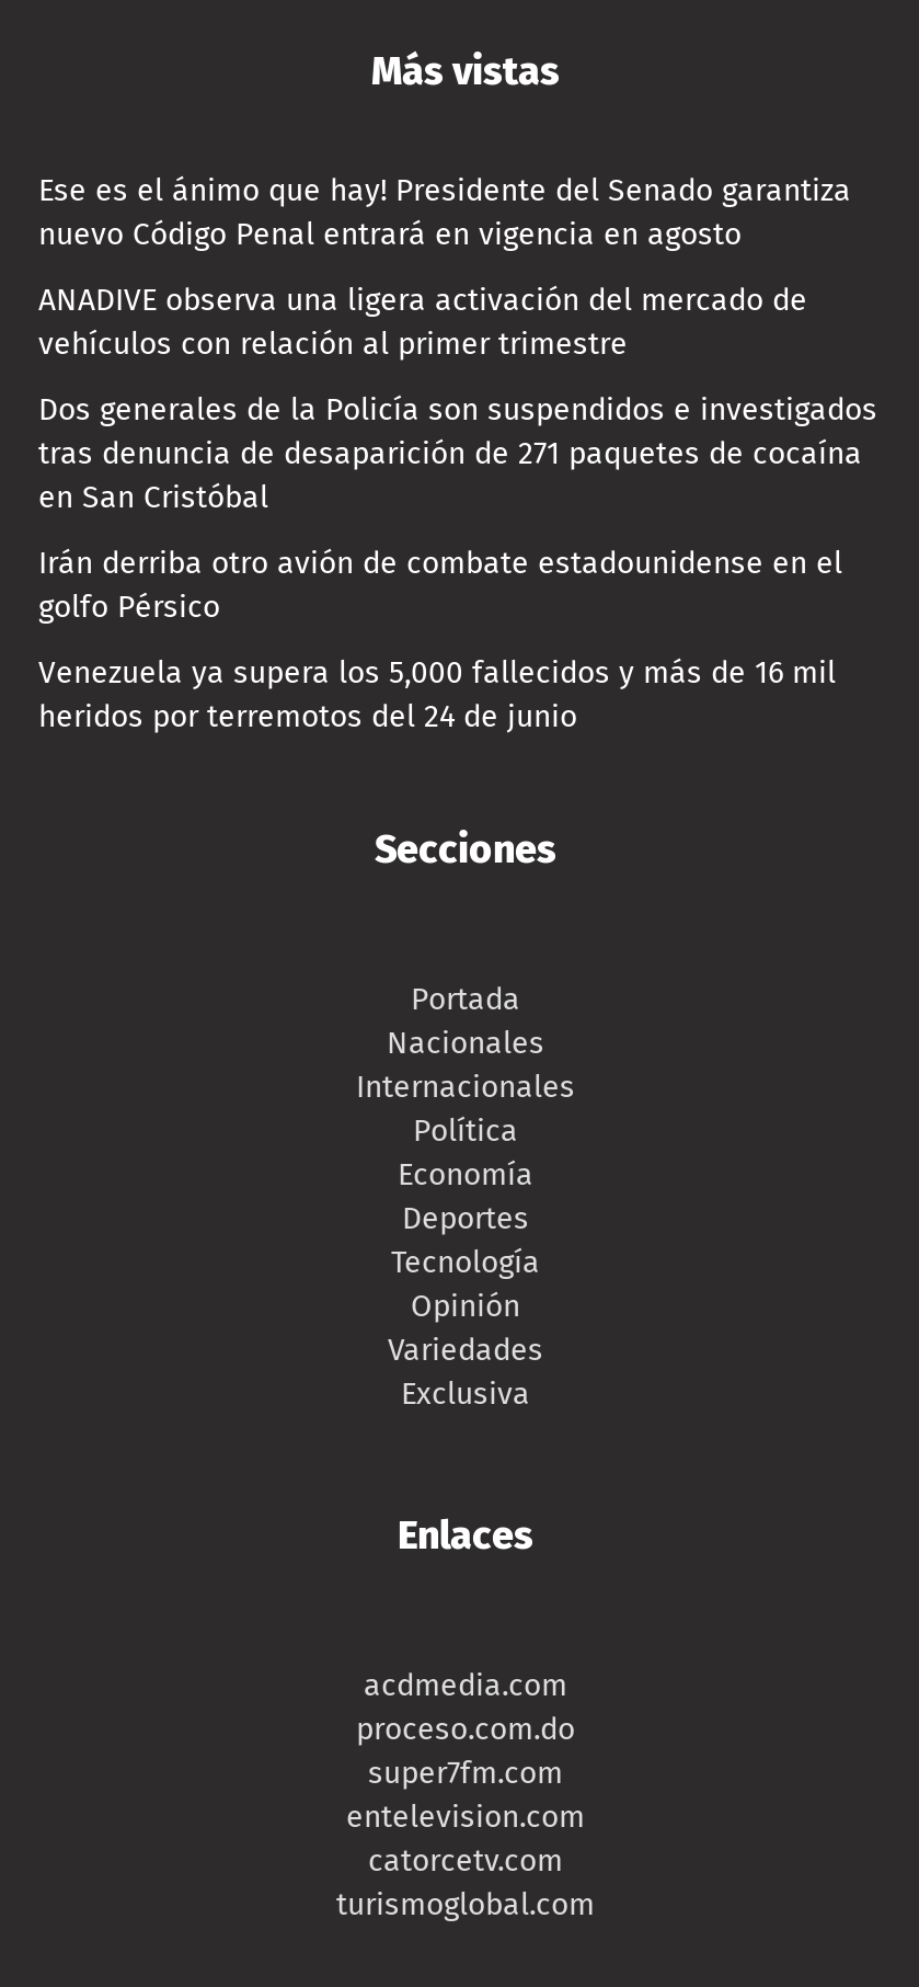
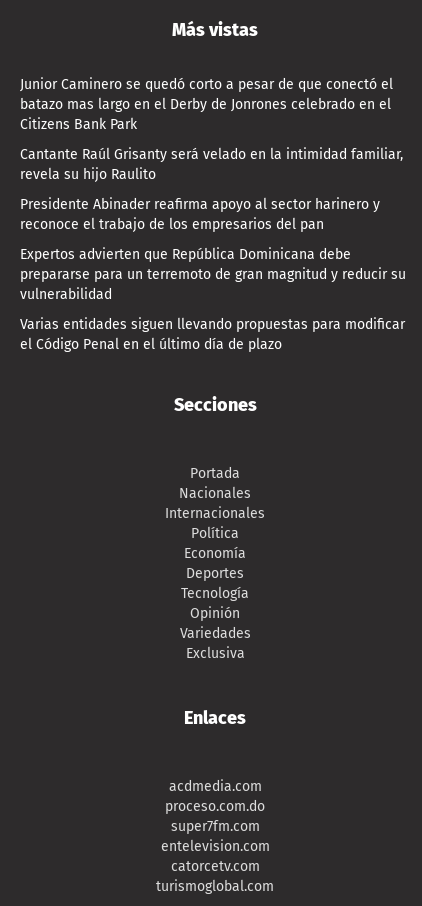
- Ese es el ánimo que hay! Presidente del Senado garantiza
- nuevo Código Penal entrará en vigencia en agosto
+ Junior Caminero se quedó corto a pesar de que conectó el
+ batazo mas largo en el Derby de Jonrones celebrado en el
+ Citizens Bank Park

- ANADIVE observa una ligera activación del mercado de
- vehículos con relación al primer trimestre
+ Cantante Raúl Grisanty será velado en la intimidad familiar,
+ revela su hijo Raulito

- Dos generales de la Policía son suspendidos e investigados
- tras denuncia de desaparición de 271 paquetes de cocaína
- en San Cristóbal
+ Presidente Abinader reafirma apoyo al sector harinero y
+ reconoce el trabajo de los empresarios del pan

- Irán derriba otro avión de combate estadounidense en el
- golfo Pérsico
+ Expertos advierten que República Dominicana debe
+ prepararse para un terremoto de gran magnitud y reducir su
+ vulnerabilidad

- Venezuela ya supera los 5,000 fallecidos y más de 16 mil
- heridos por terremotos del 24 de junio
+ Varias entidades siguen llevando propuestas para modificar
+ el Código Penal en el último día de plazo
